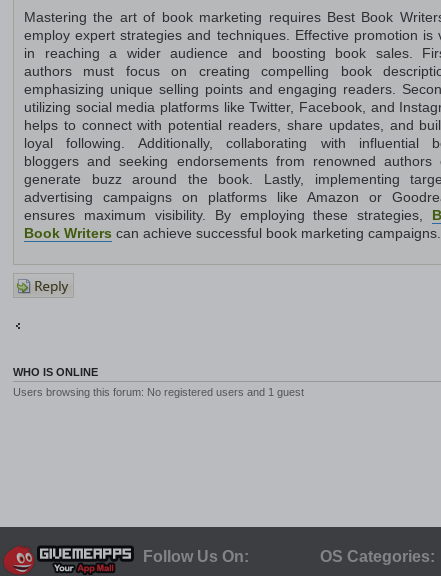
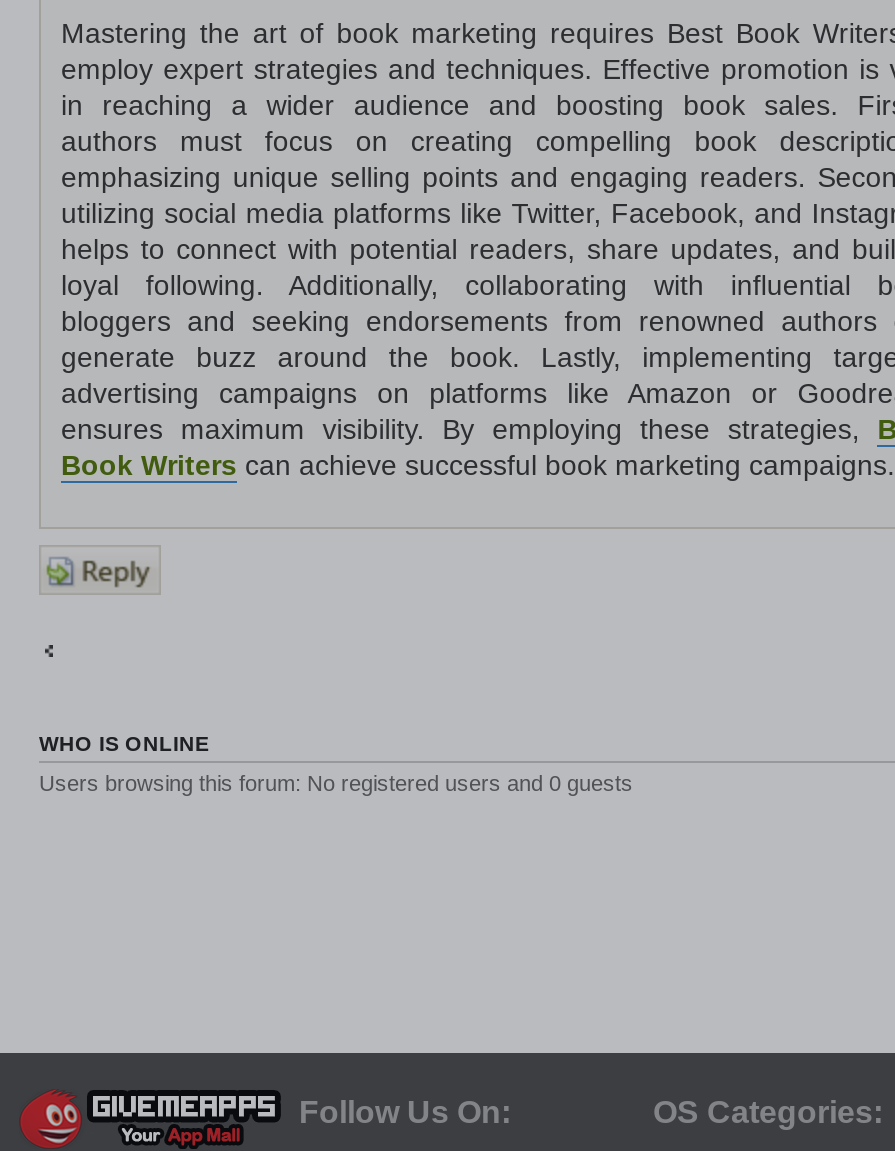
- Users browsing this forum: No registered users and 1 guest
+ Users browsing this forum: No registered users and 0 guests
